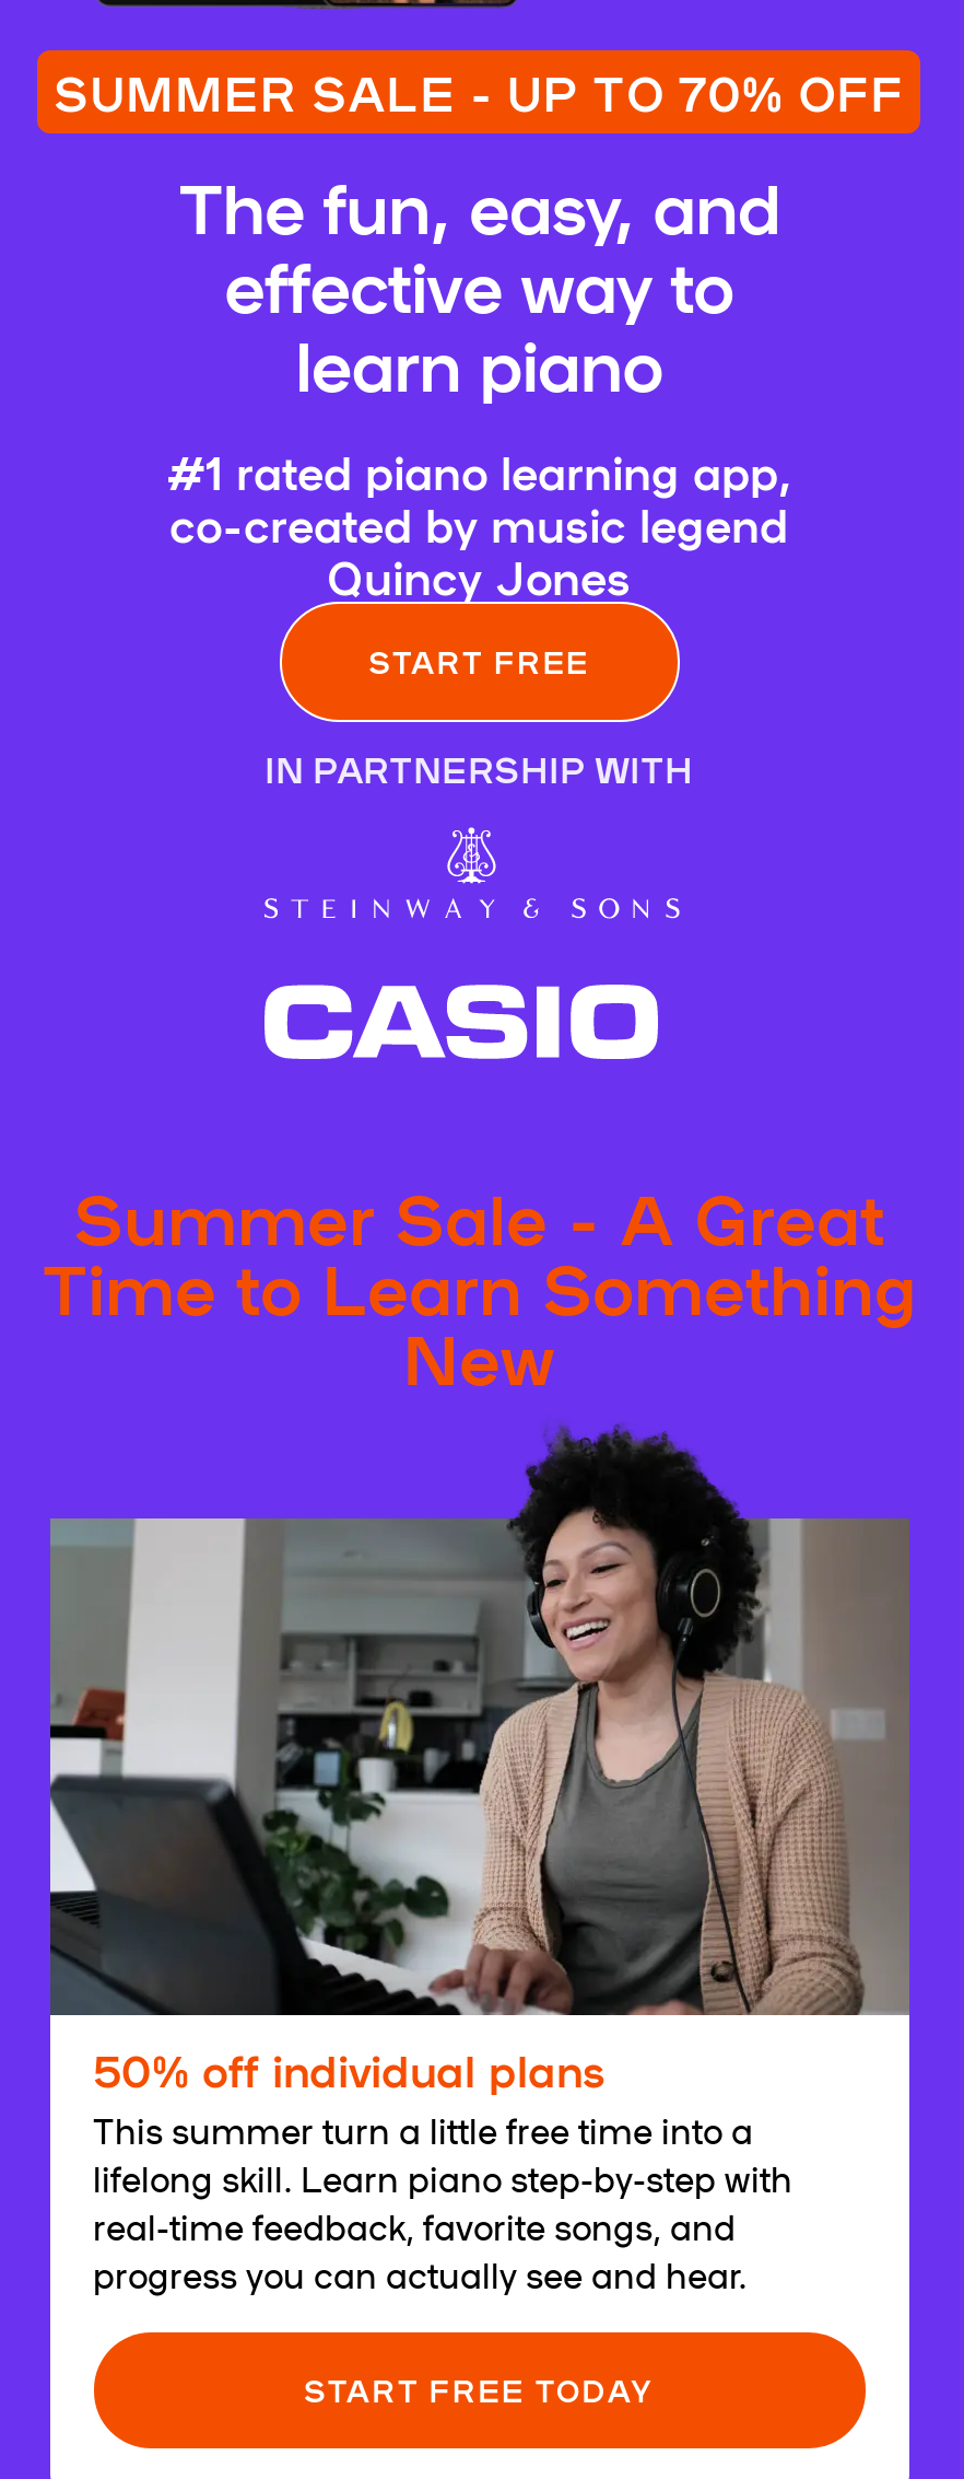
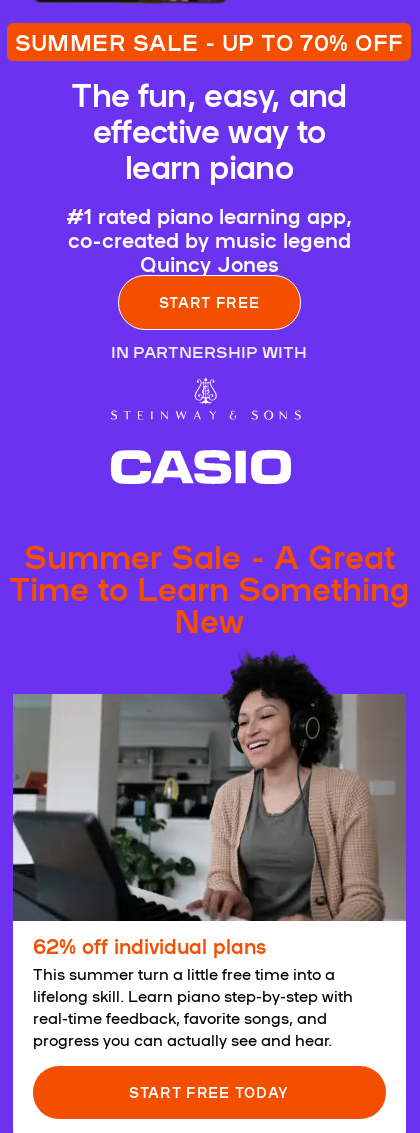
- 50% off individual plans
+ 62% off individual plans
